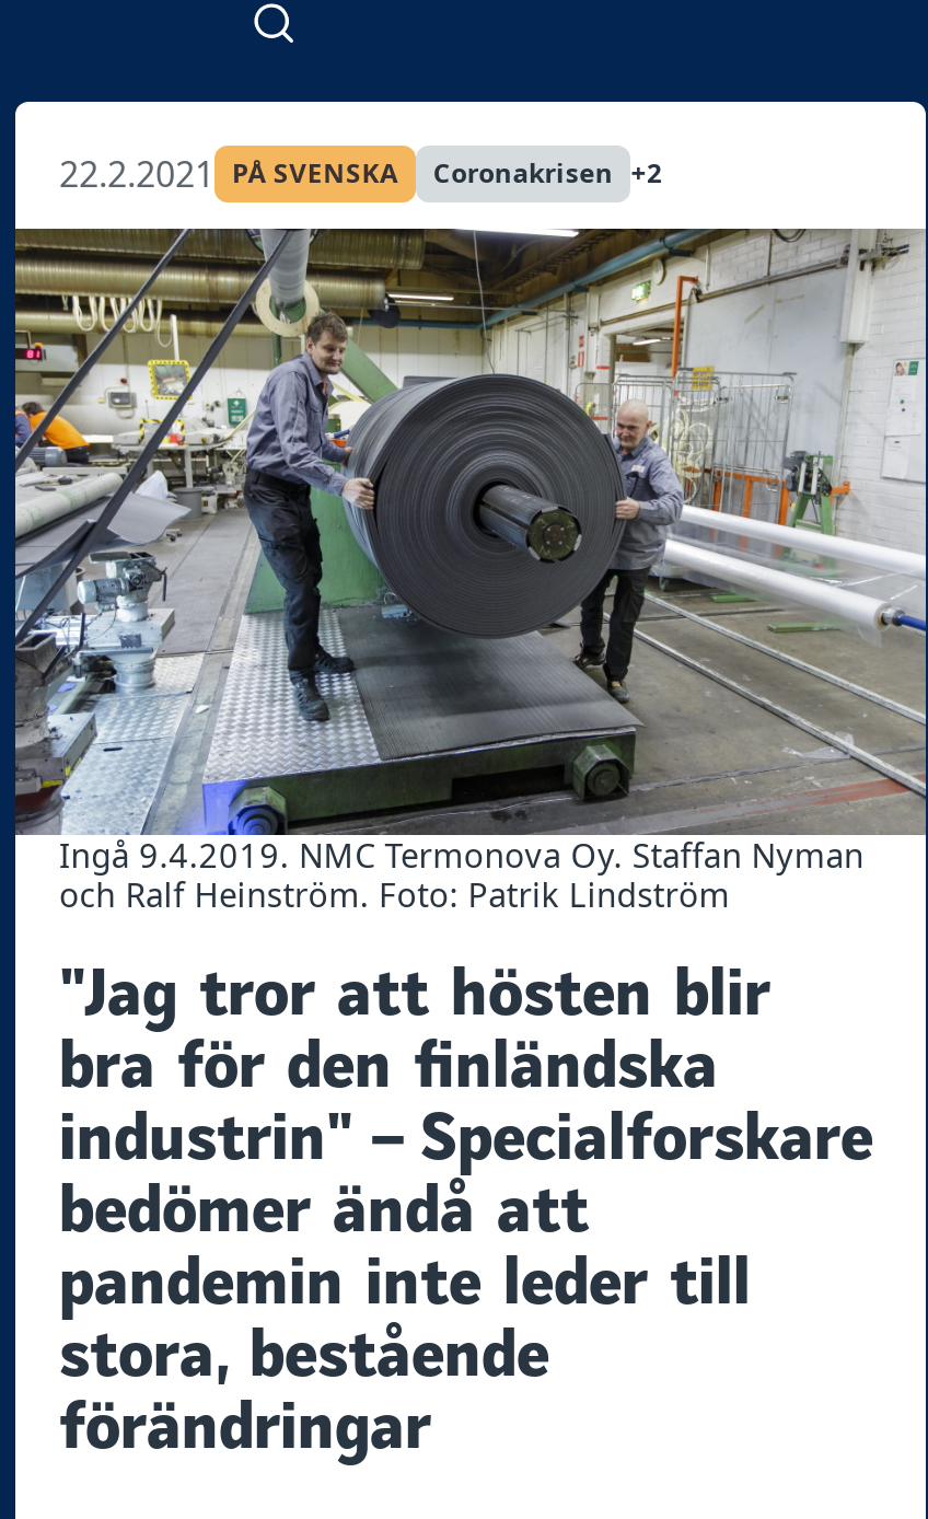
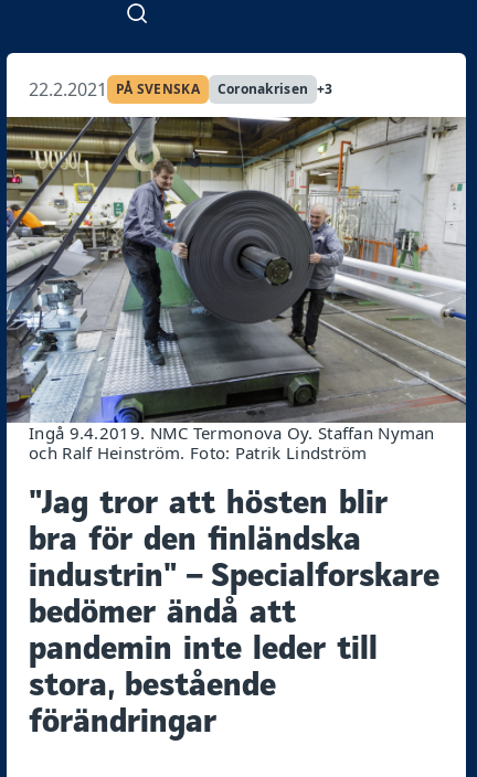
- Coronakrisen +2
+ Coronakrisen +3
